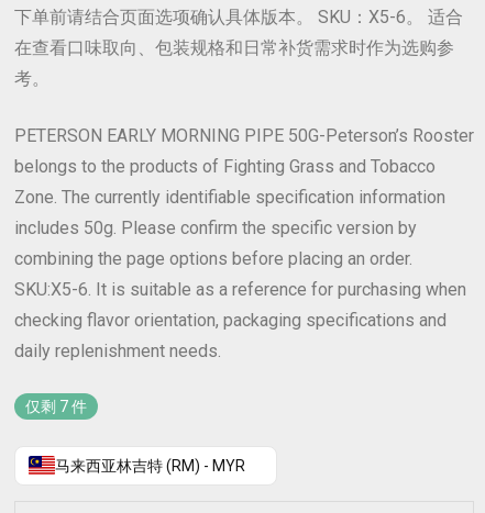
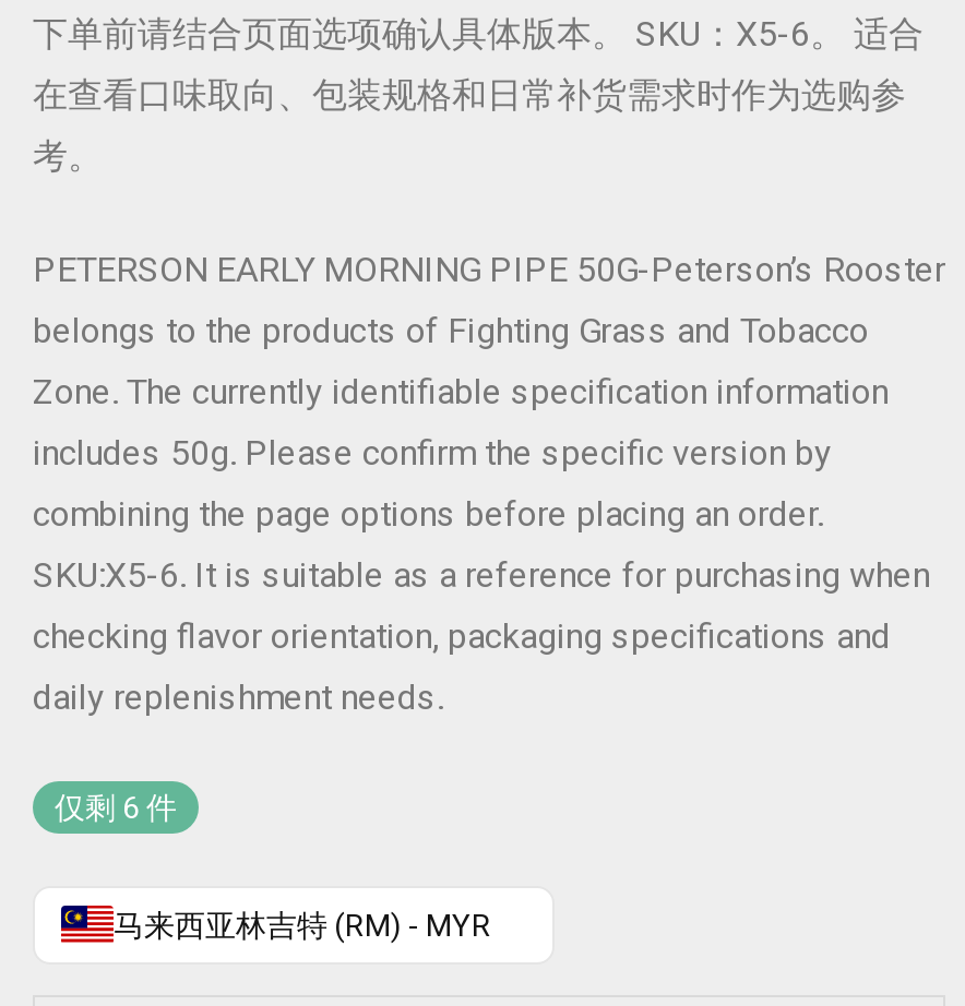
- 仅剩 7 件
+ 仅剩 6 件
